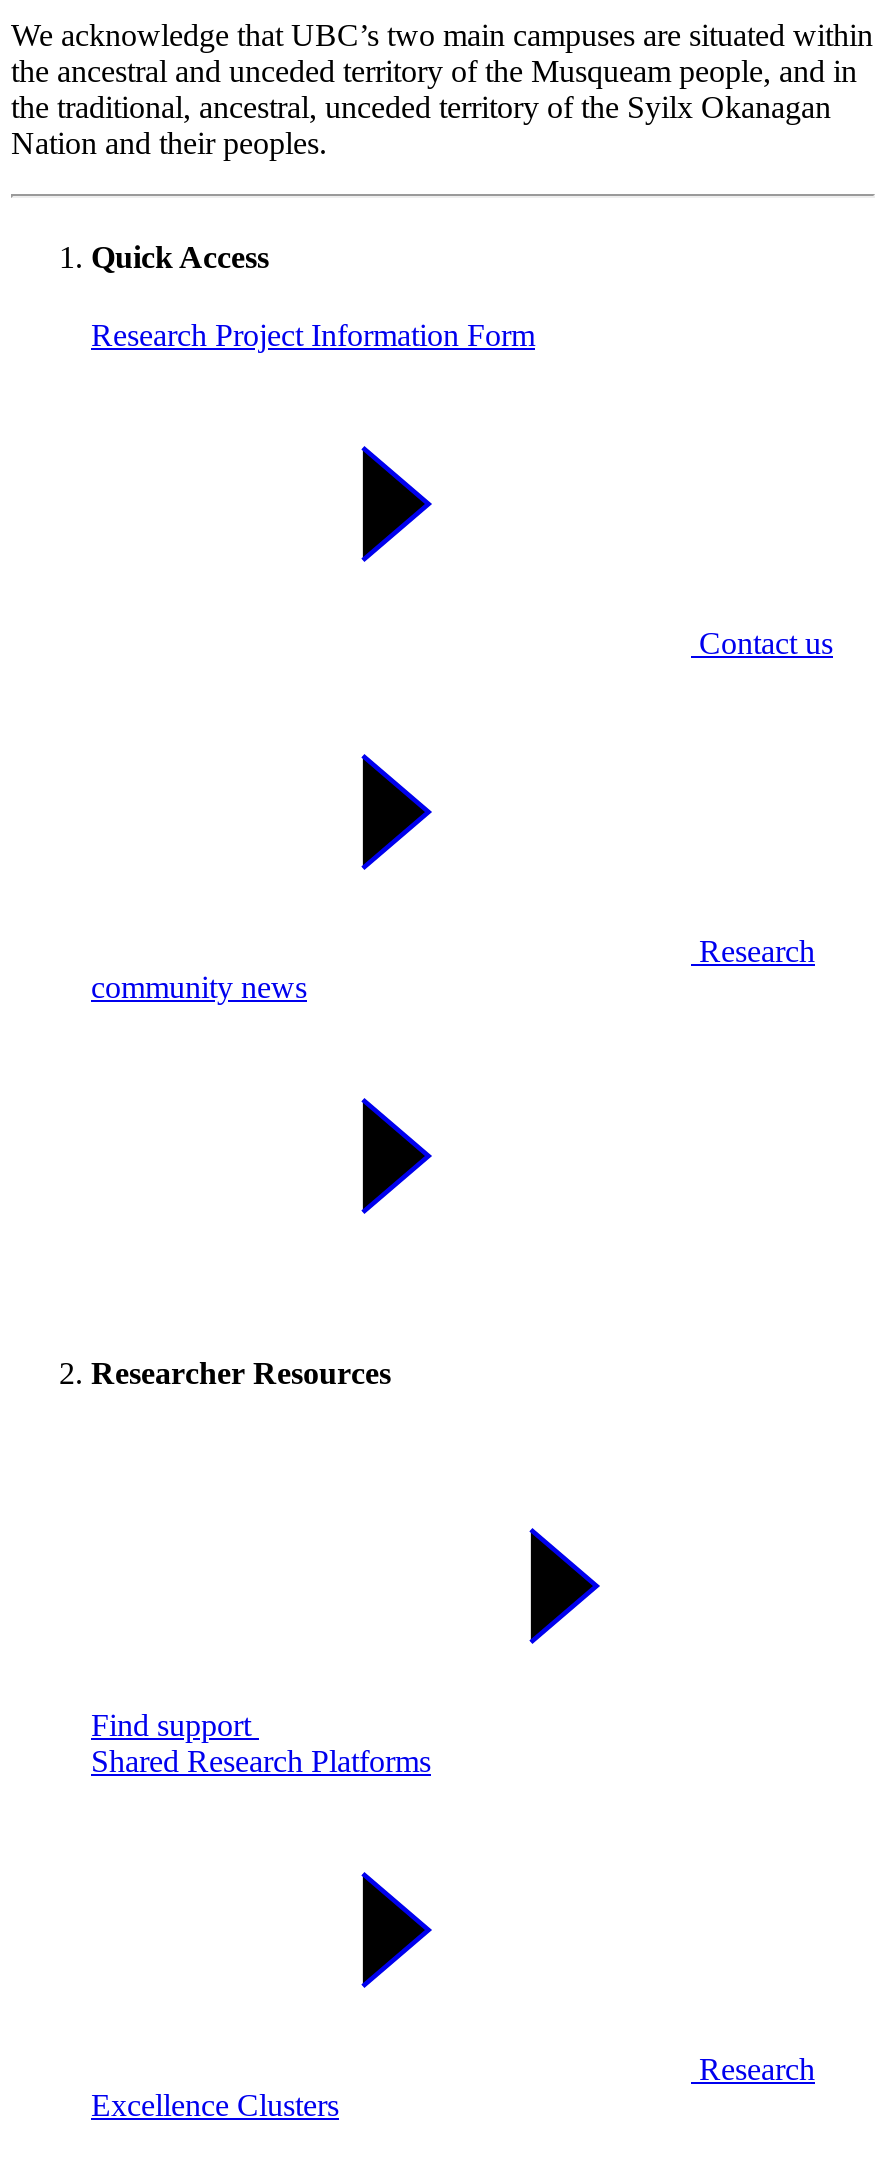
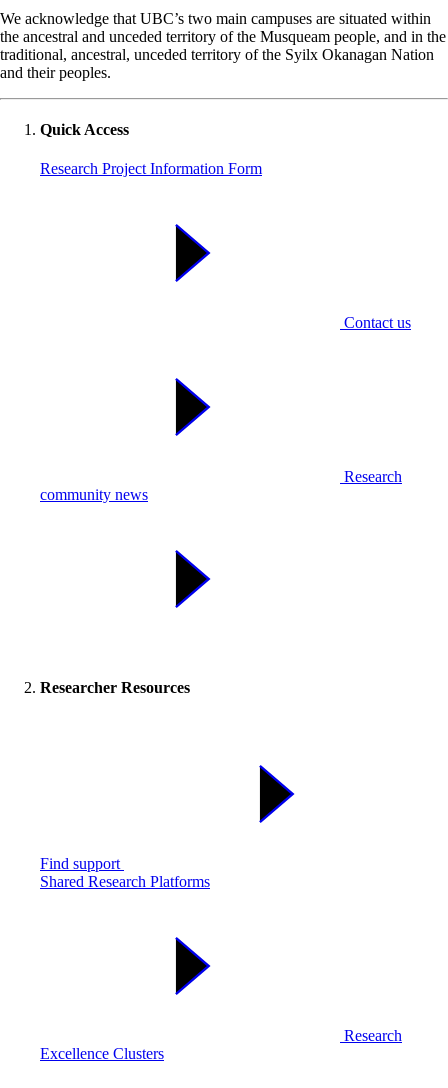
- [image]
+ [image]

- [image]
+ [image]

- [image]
+ [image]

- [image]
+ [image]

- [image]
+ [image]
